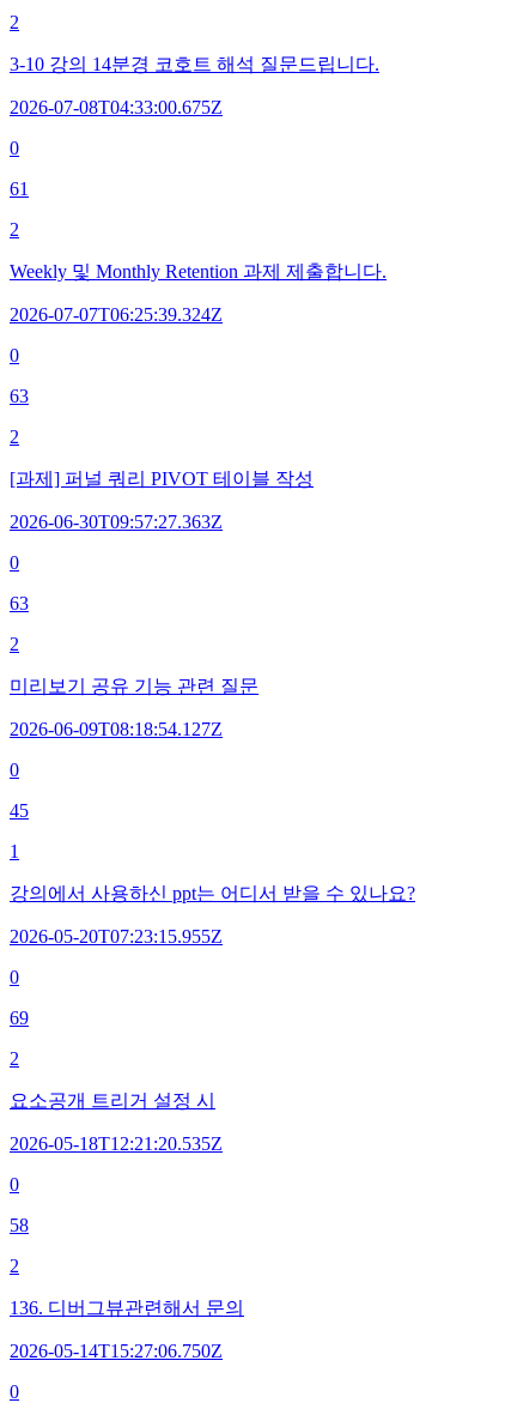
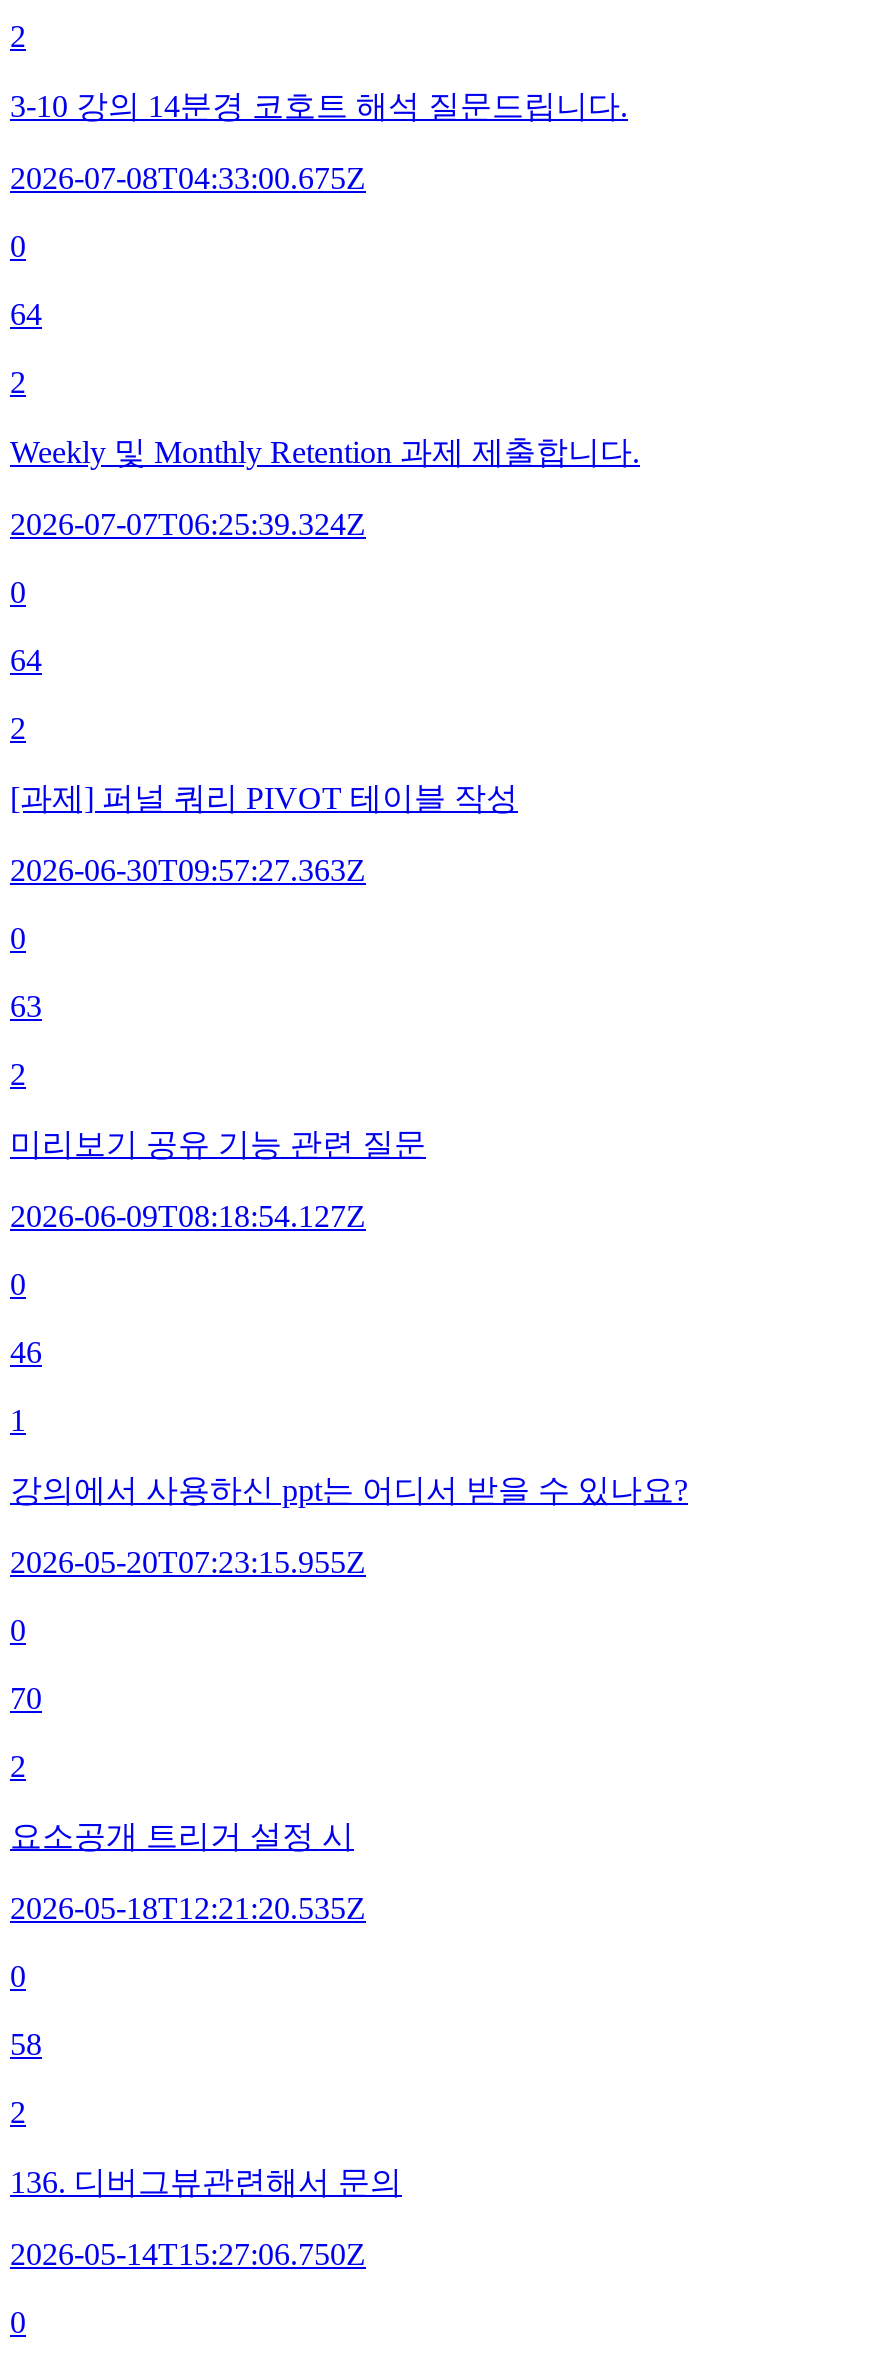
- 61
+ 64

- 63
+ 64

- 45
+ 46

- 69
+ 70
